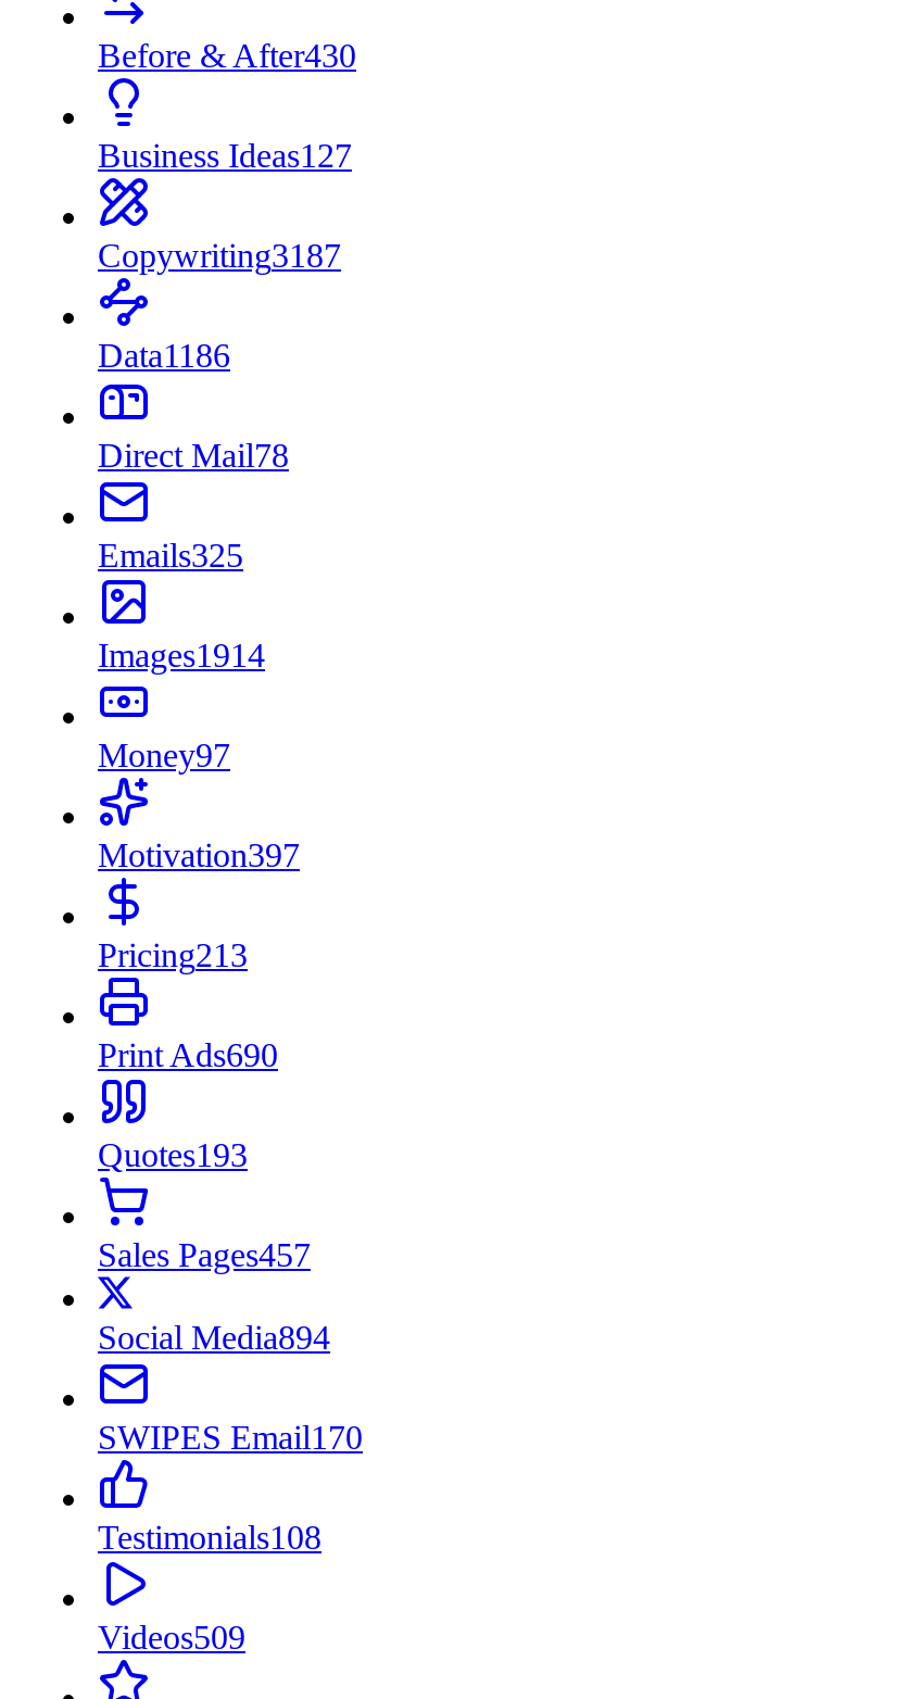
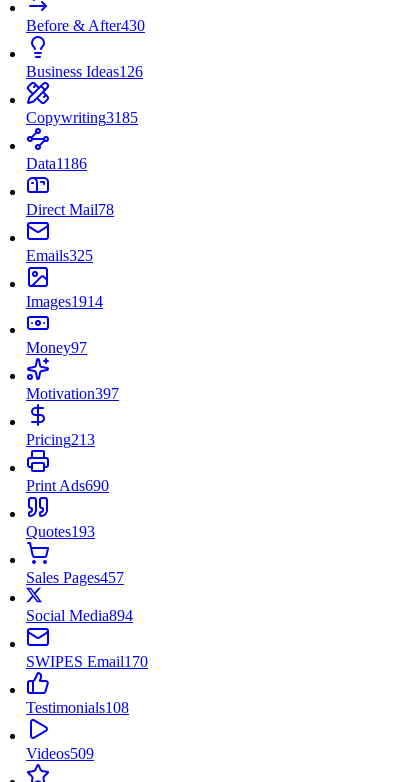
- Business Ideas127
+ Business Ideas126

- Copywriting3187
+ Copywriting3185
